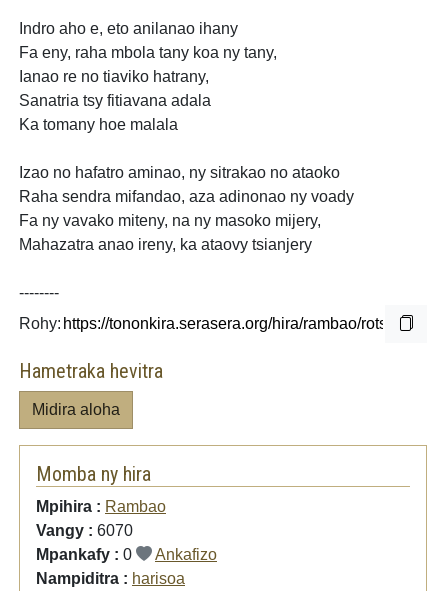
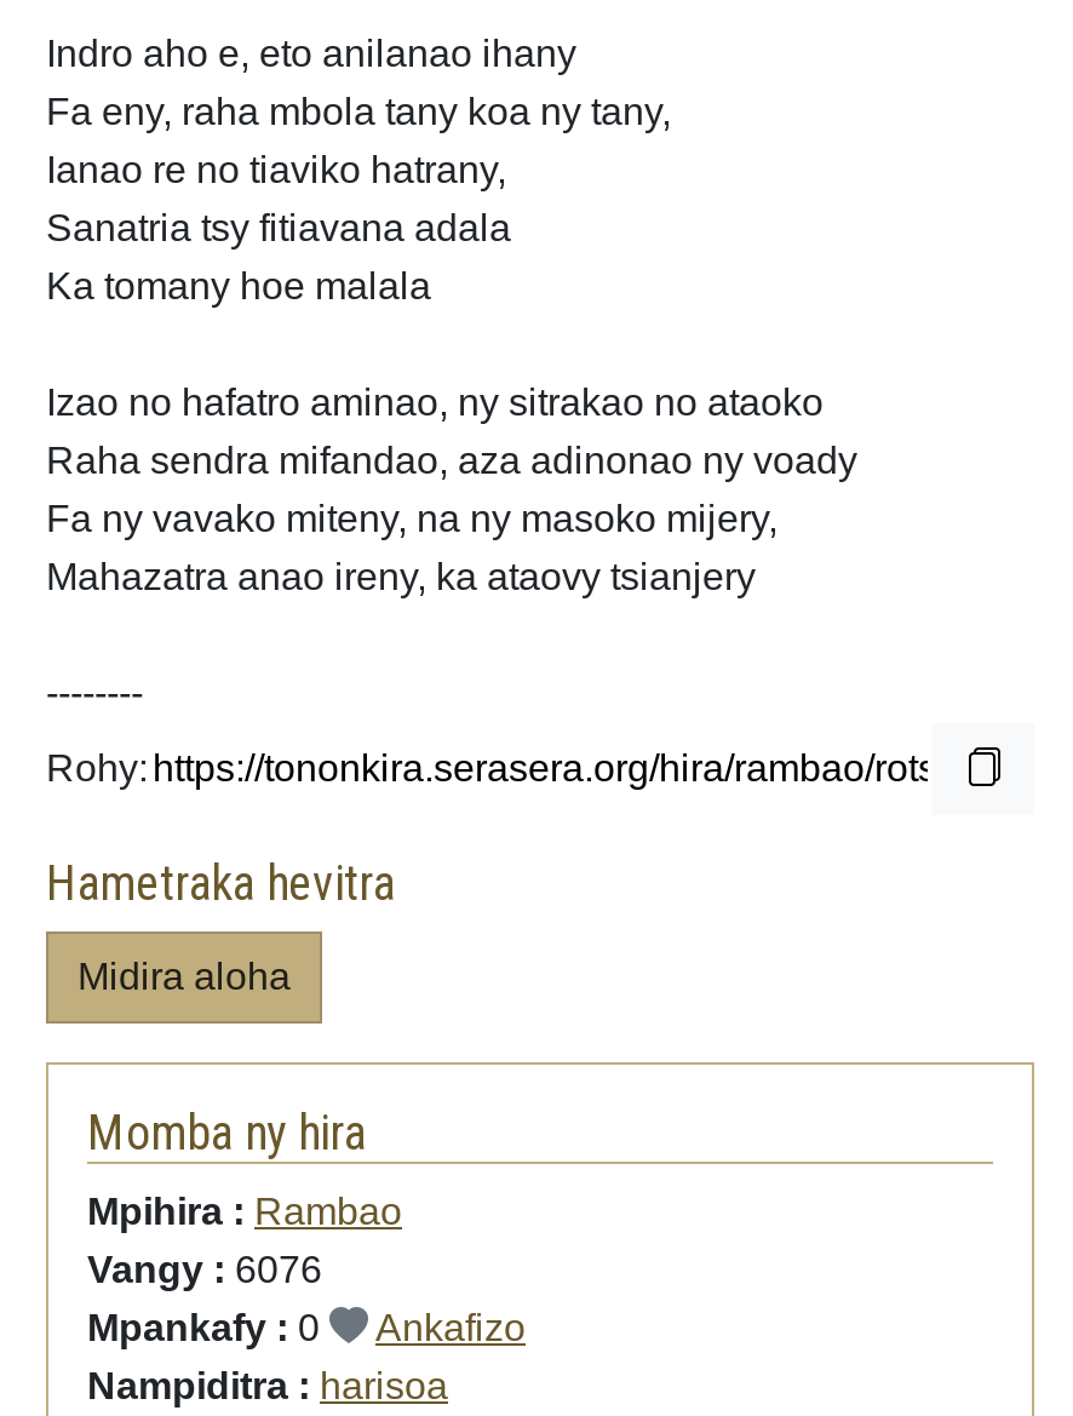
- Vangy : 6070
+ Vangy : 6076
